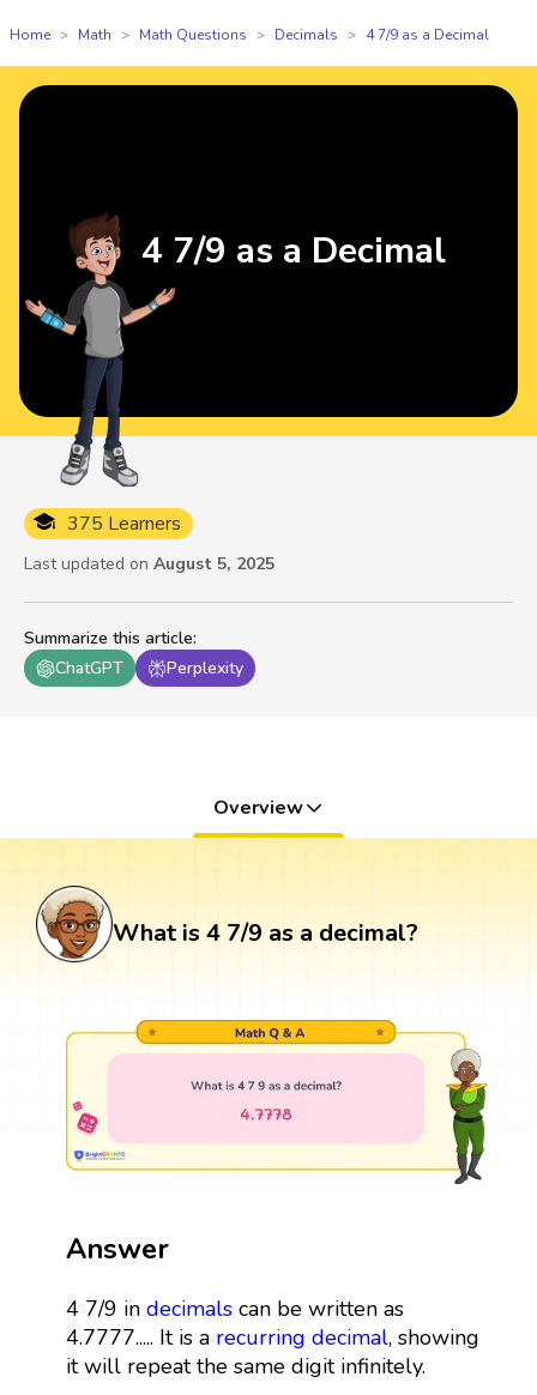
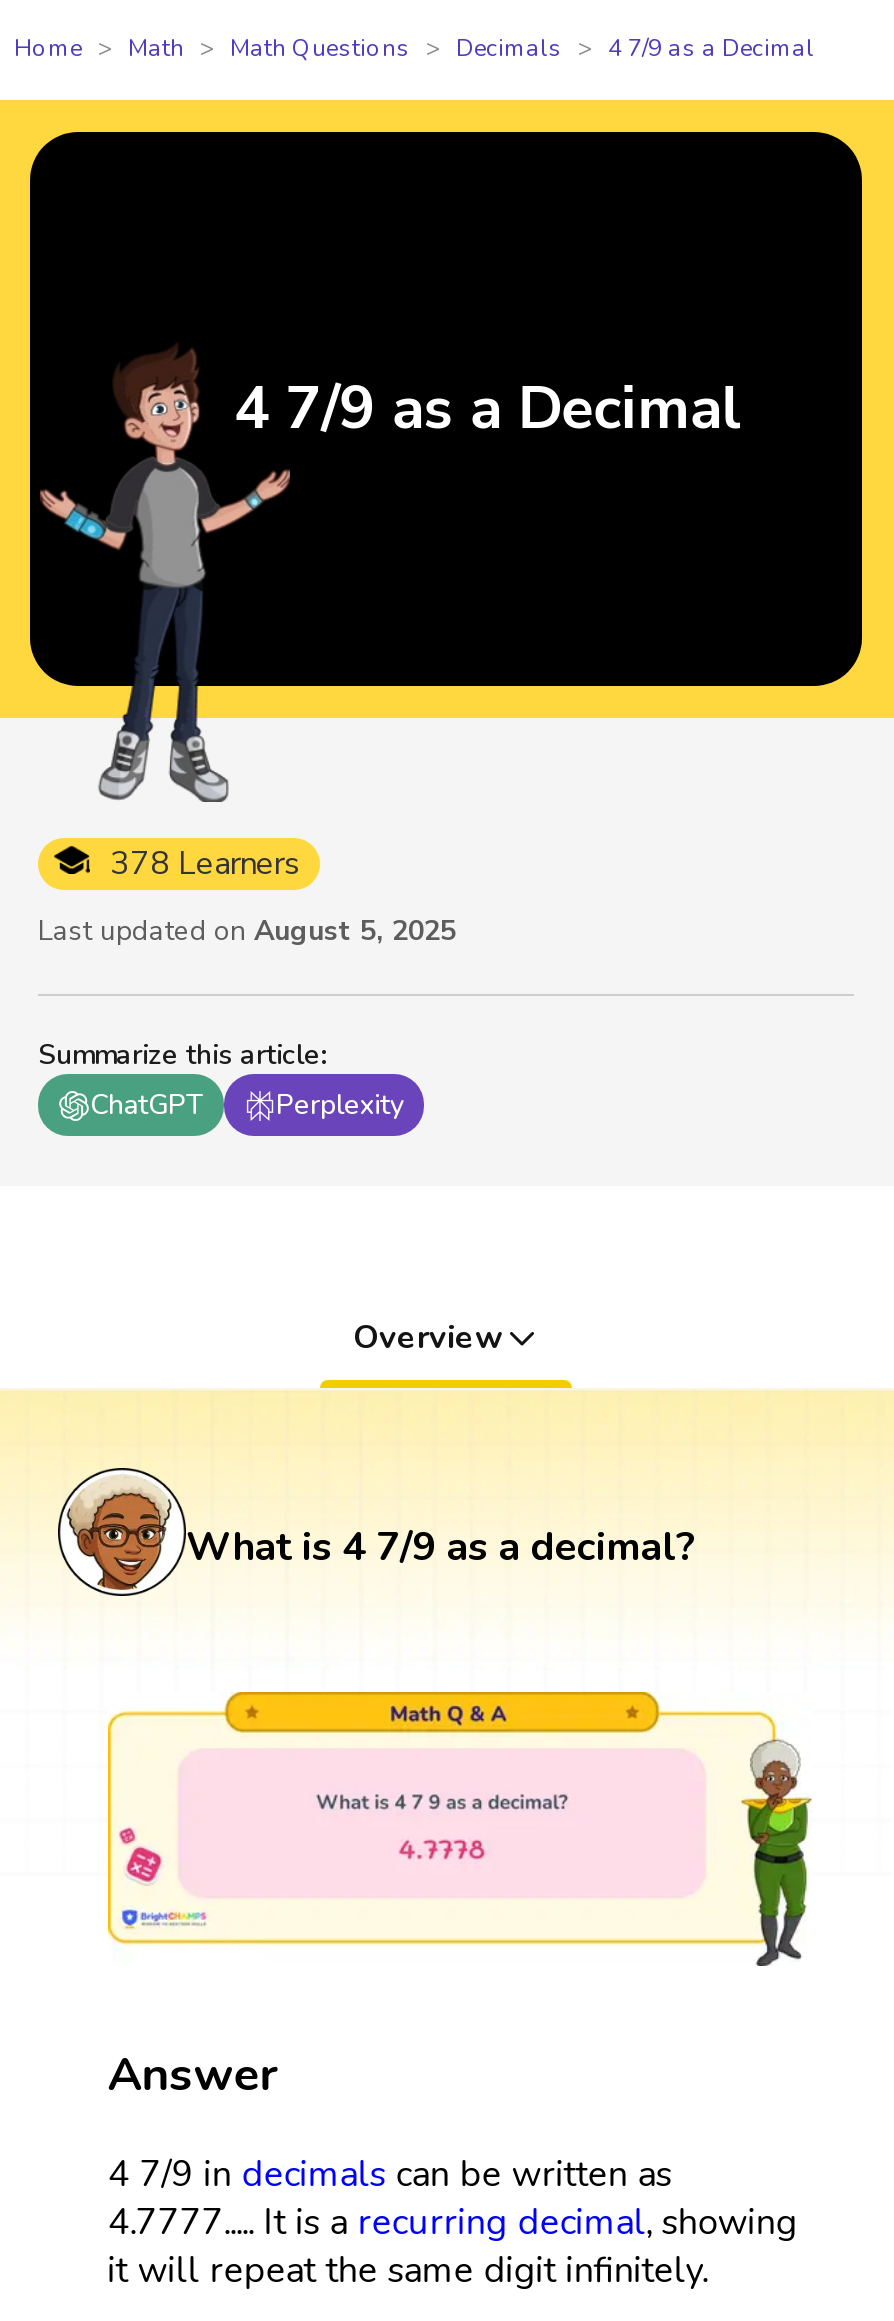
- 375 Learners
+ 378 Learners
